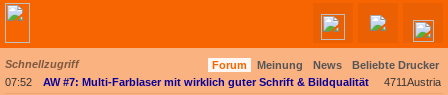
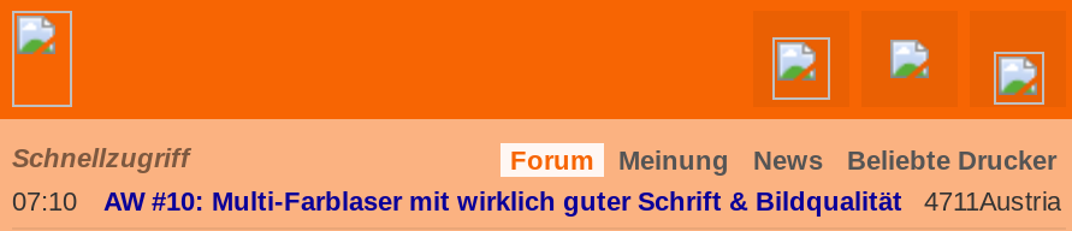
- 07:52
+ 07:10

- AW #7: Multi-Farblaser mit wirklich guter Schrift & Bildqualität
+ AW #10: Multi-Farblaser mit wirklich guter Schrift & Bildqualität
